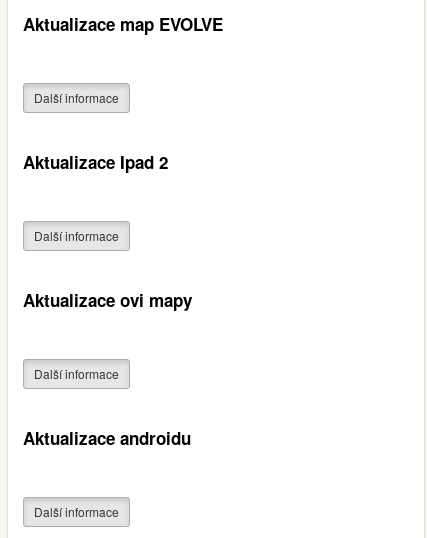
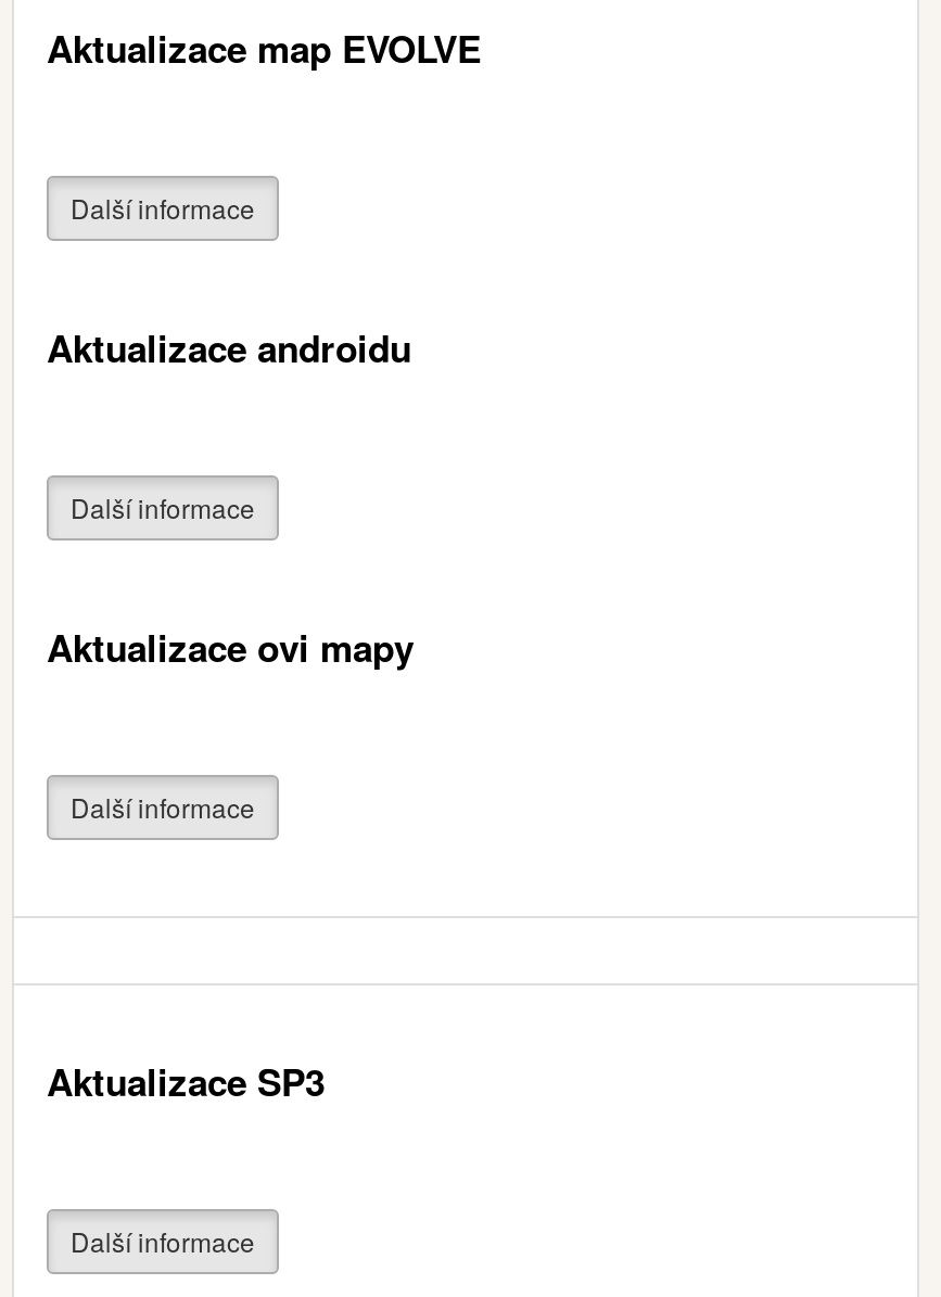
- Aktualizace Ipad 2

+ Aktualizace SP3

moved up: Aktualizace androidu
